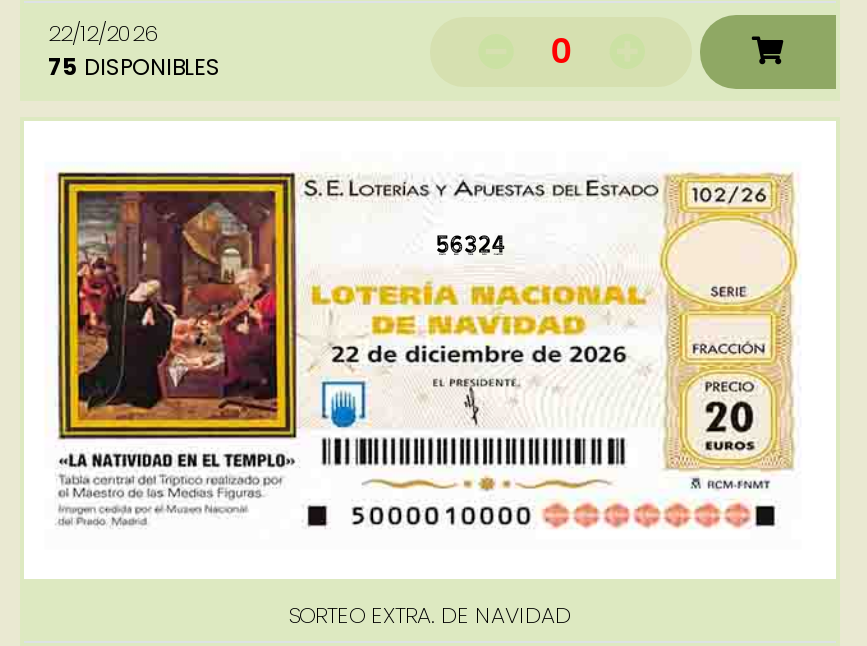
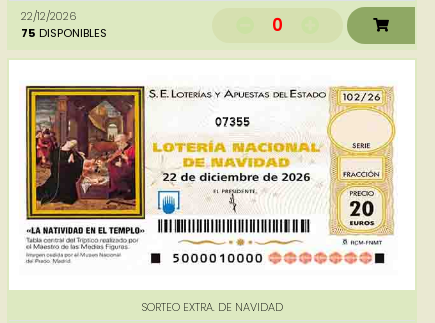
- 56324
+ 07355
